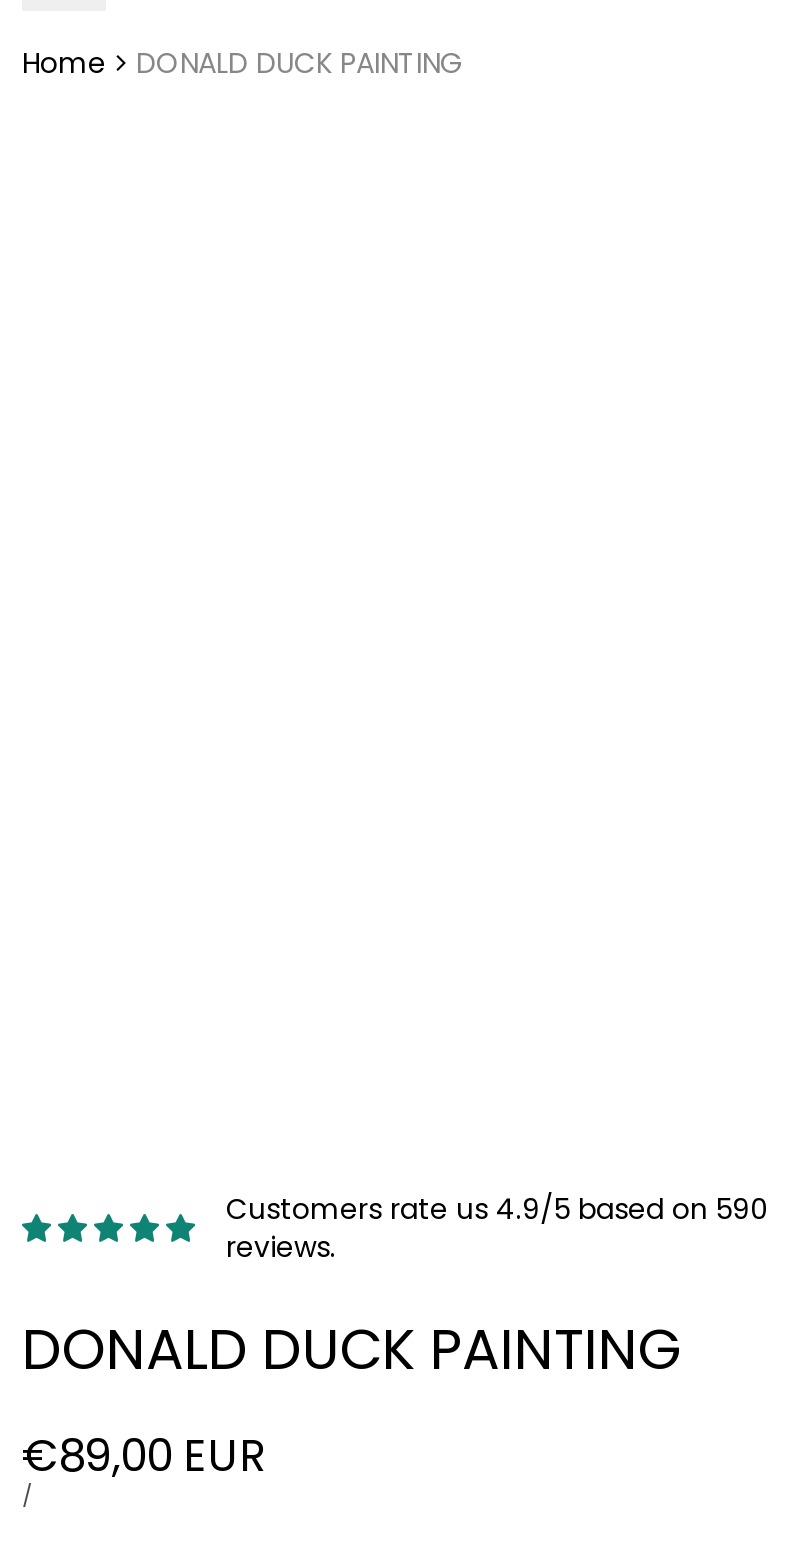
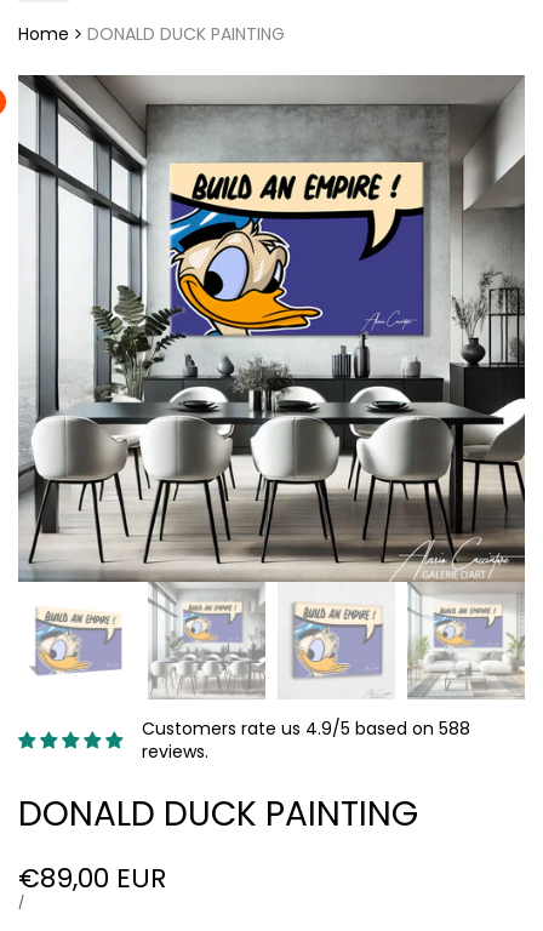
+ [image]

- Customers rate us 4.9/5 based on 590
+ Customers rate us 4.9/5 based on 588
